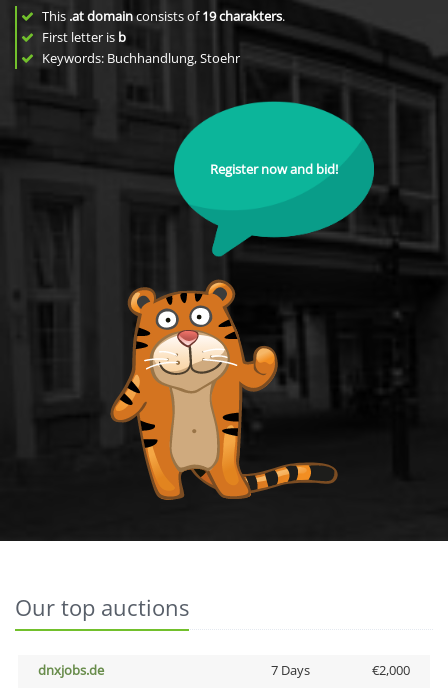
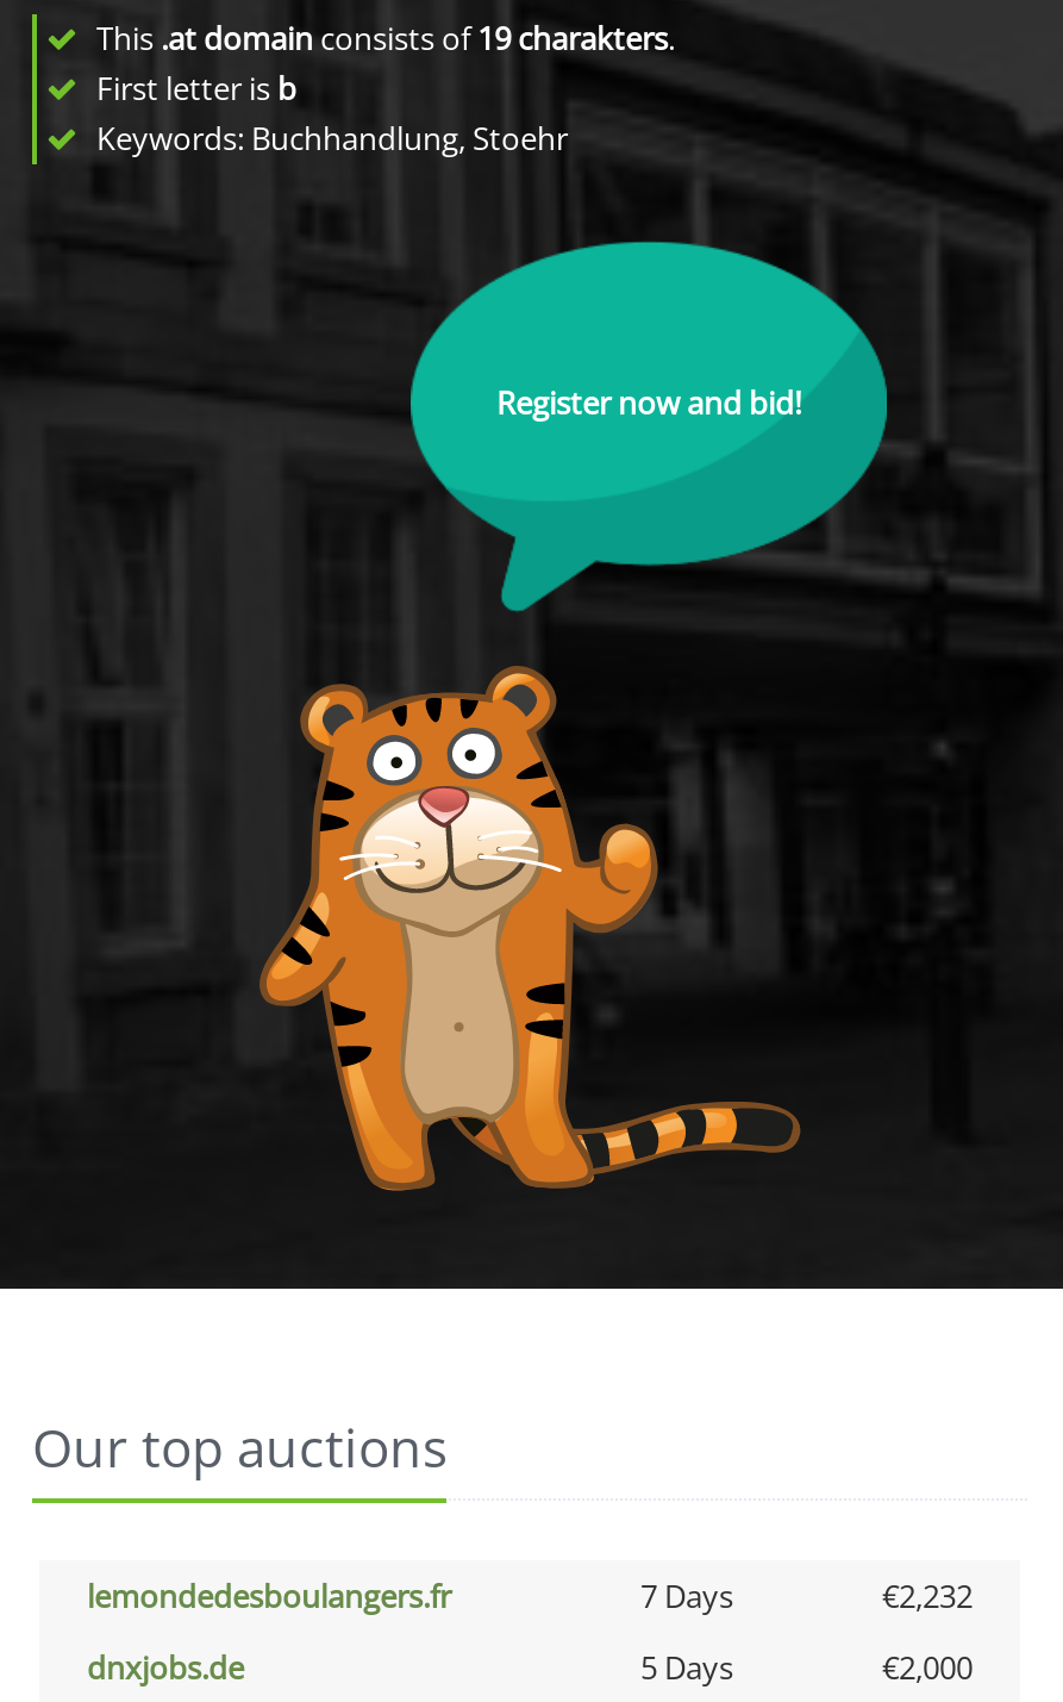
+ lemondedesboulangers.fr
+ 7 Days
+ €2,232

- 7 Days
+ 5 Days
